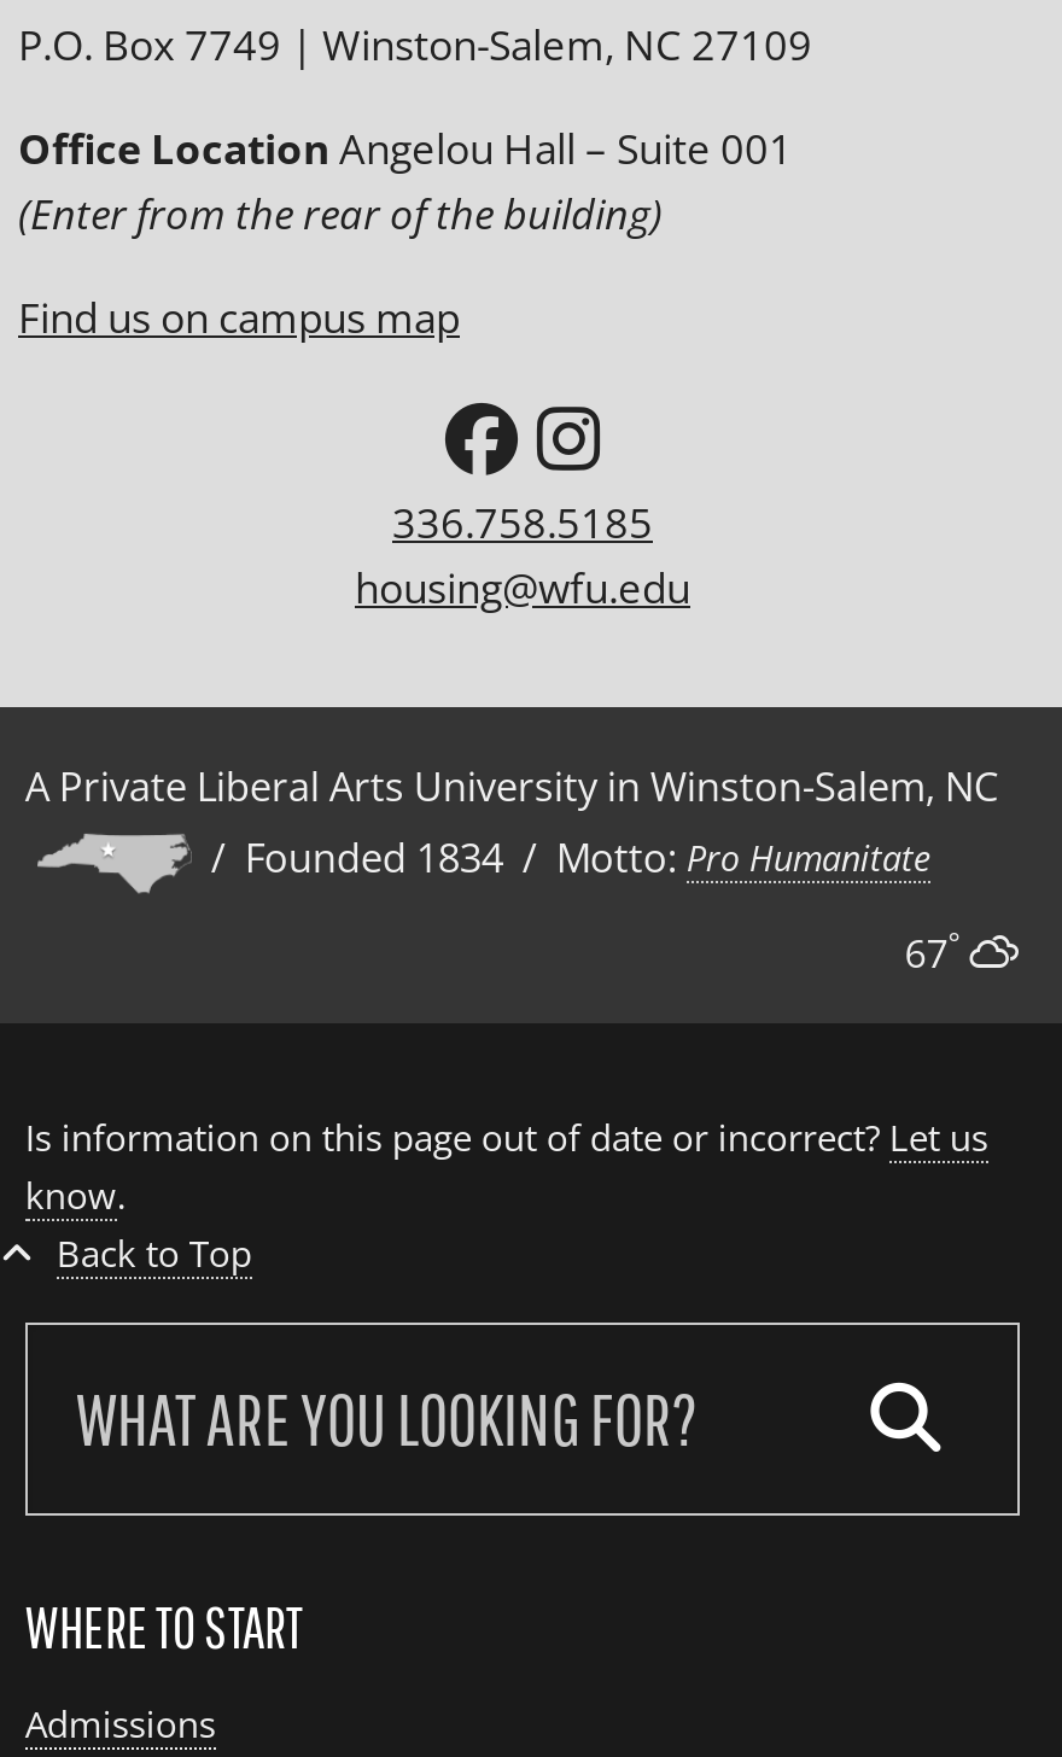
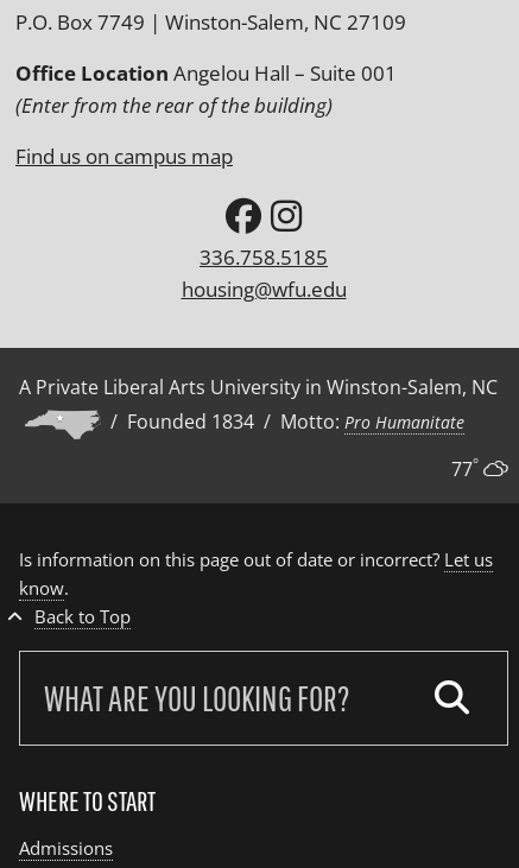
- 67°
+ 77°
